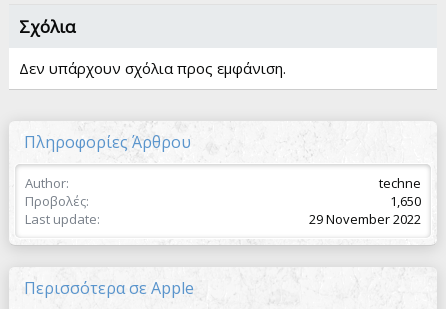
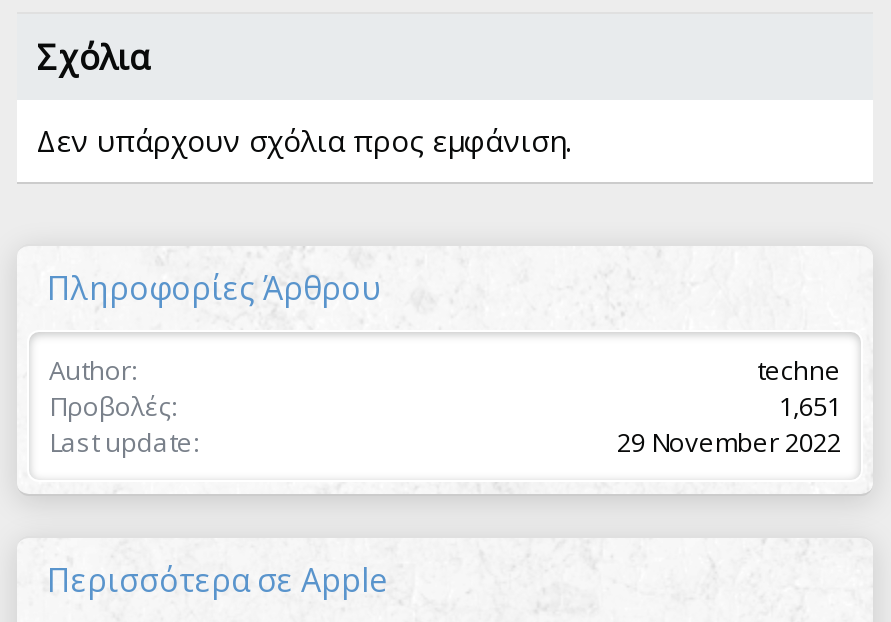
- 1,650
+ 1,651
